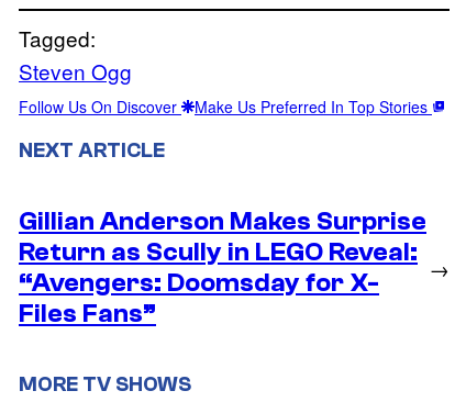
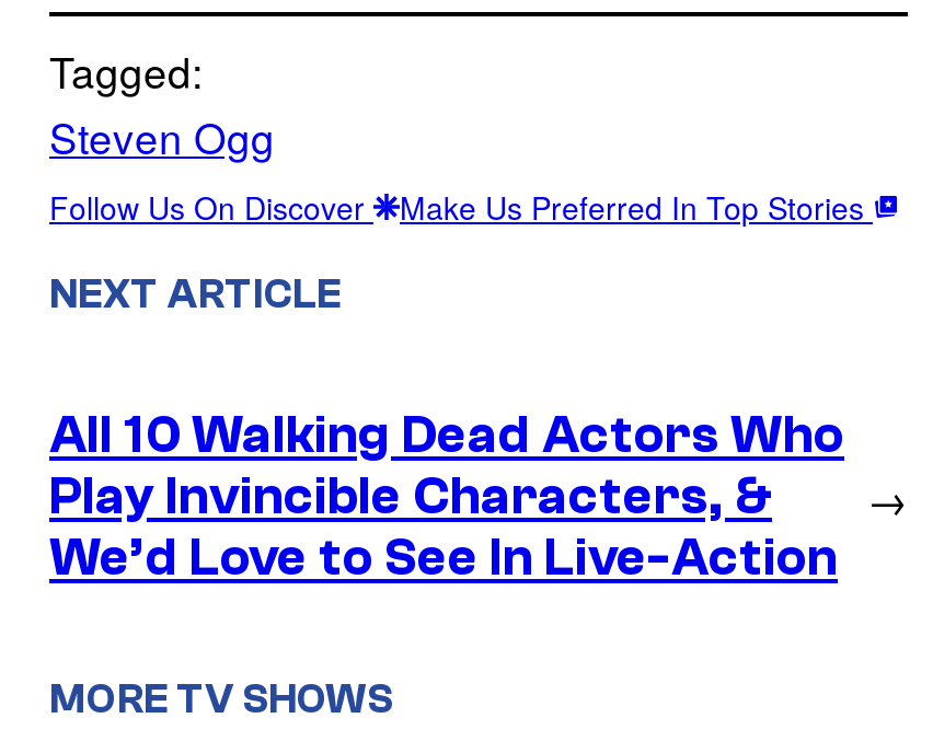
- Gillian Anderson Makes Surprise
- Return as Scully in LEGO Reveal:
- “Avengers: Doomsday for X-
- Files Fans”
+ All 10 Walking Dead Actors Who
+ Play Invincible Characters, &
+ We’d Love to See In Live-Action
